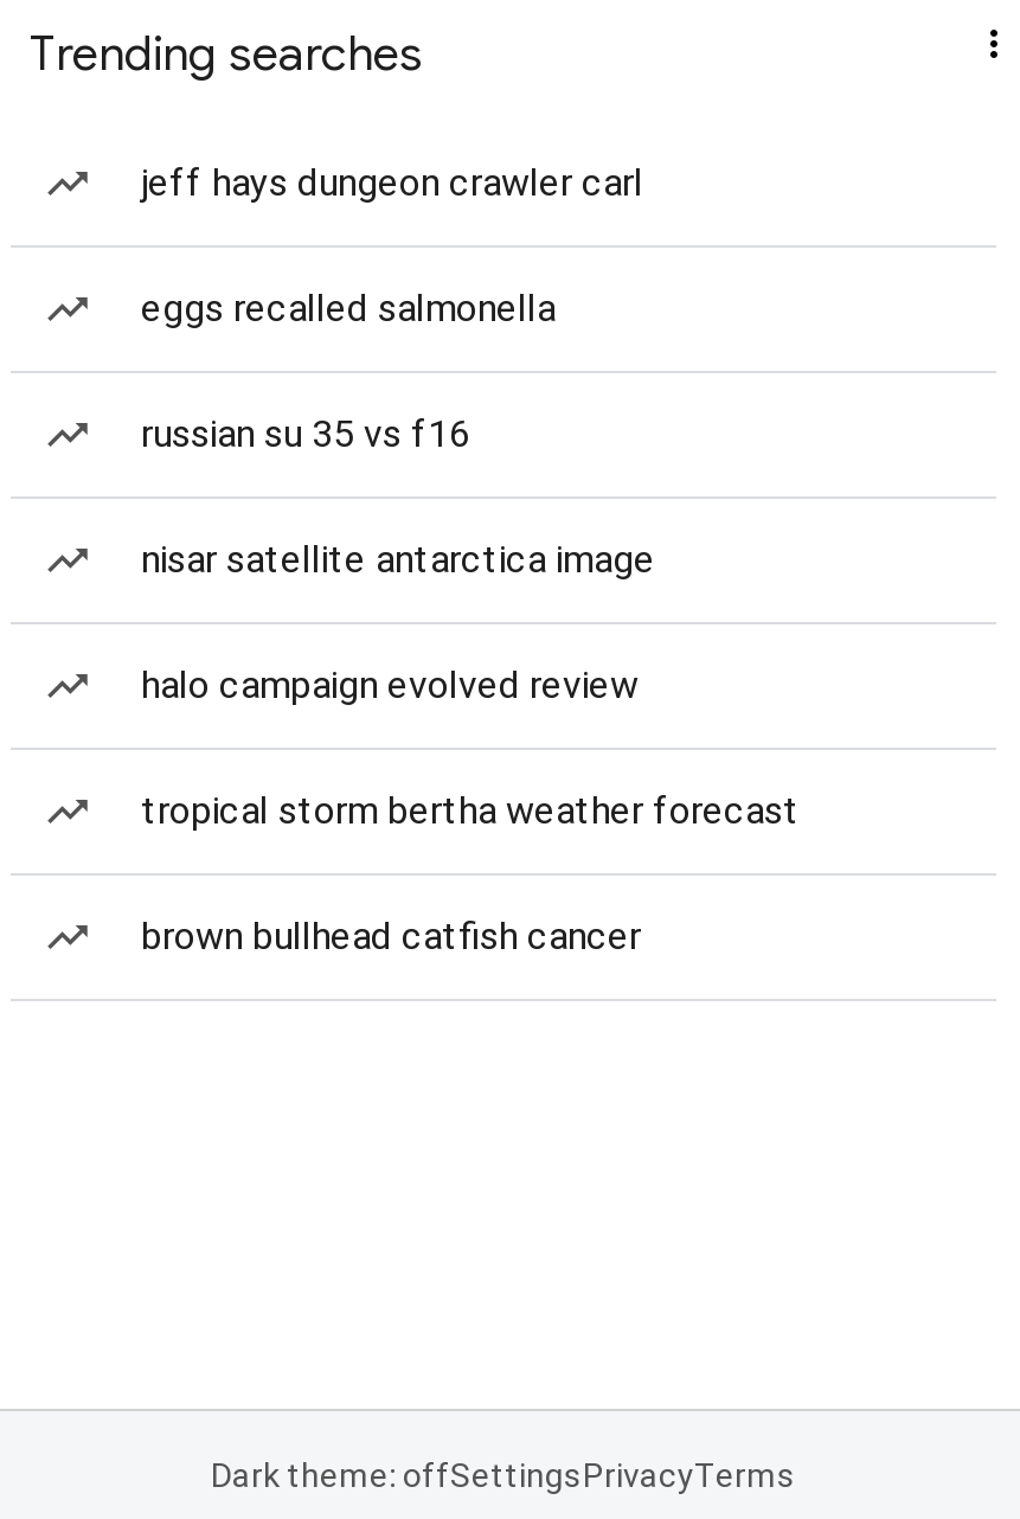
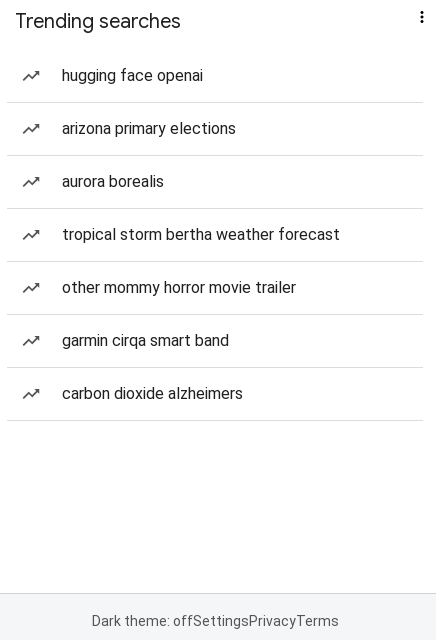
- jeff hays dungeon crawler carl
- eggs recalled salmonella
- russian su 35 vs f16
- nisar satellite antarctica image
- halo campaign evolved review
+ hugging face openai
+ arizona primary elections
+ aurora borealis

moved up: tropical storm bertha weather forecast

- brown bullhead catfish cancer
+ other mommy horror movie trailer
+ garmin cirqa smart band
+ carbon dioxide alzheimers
